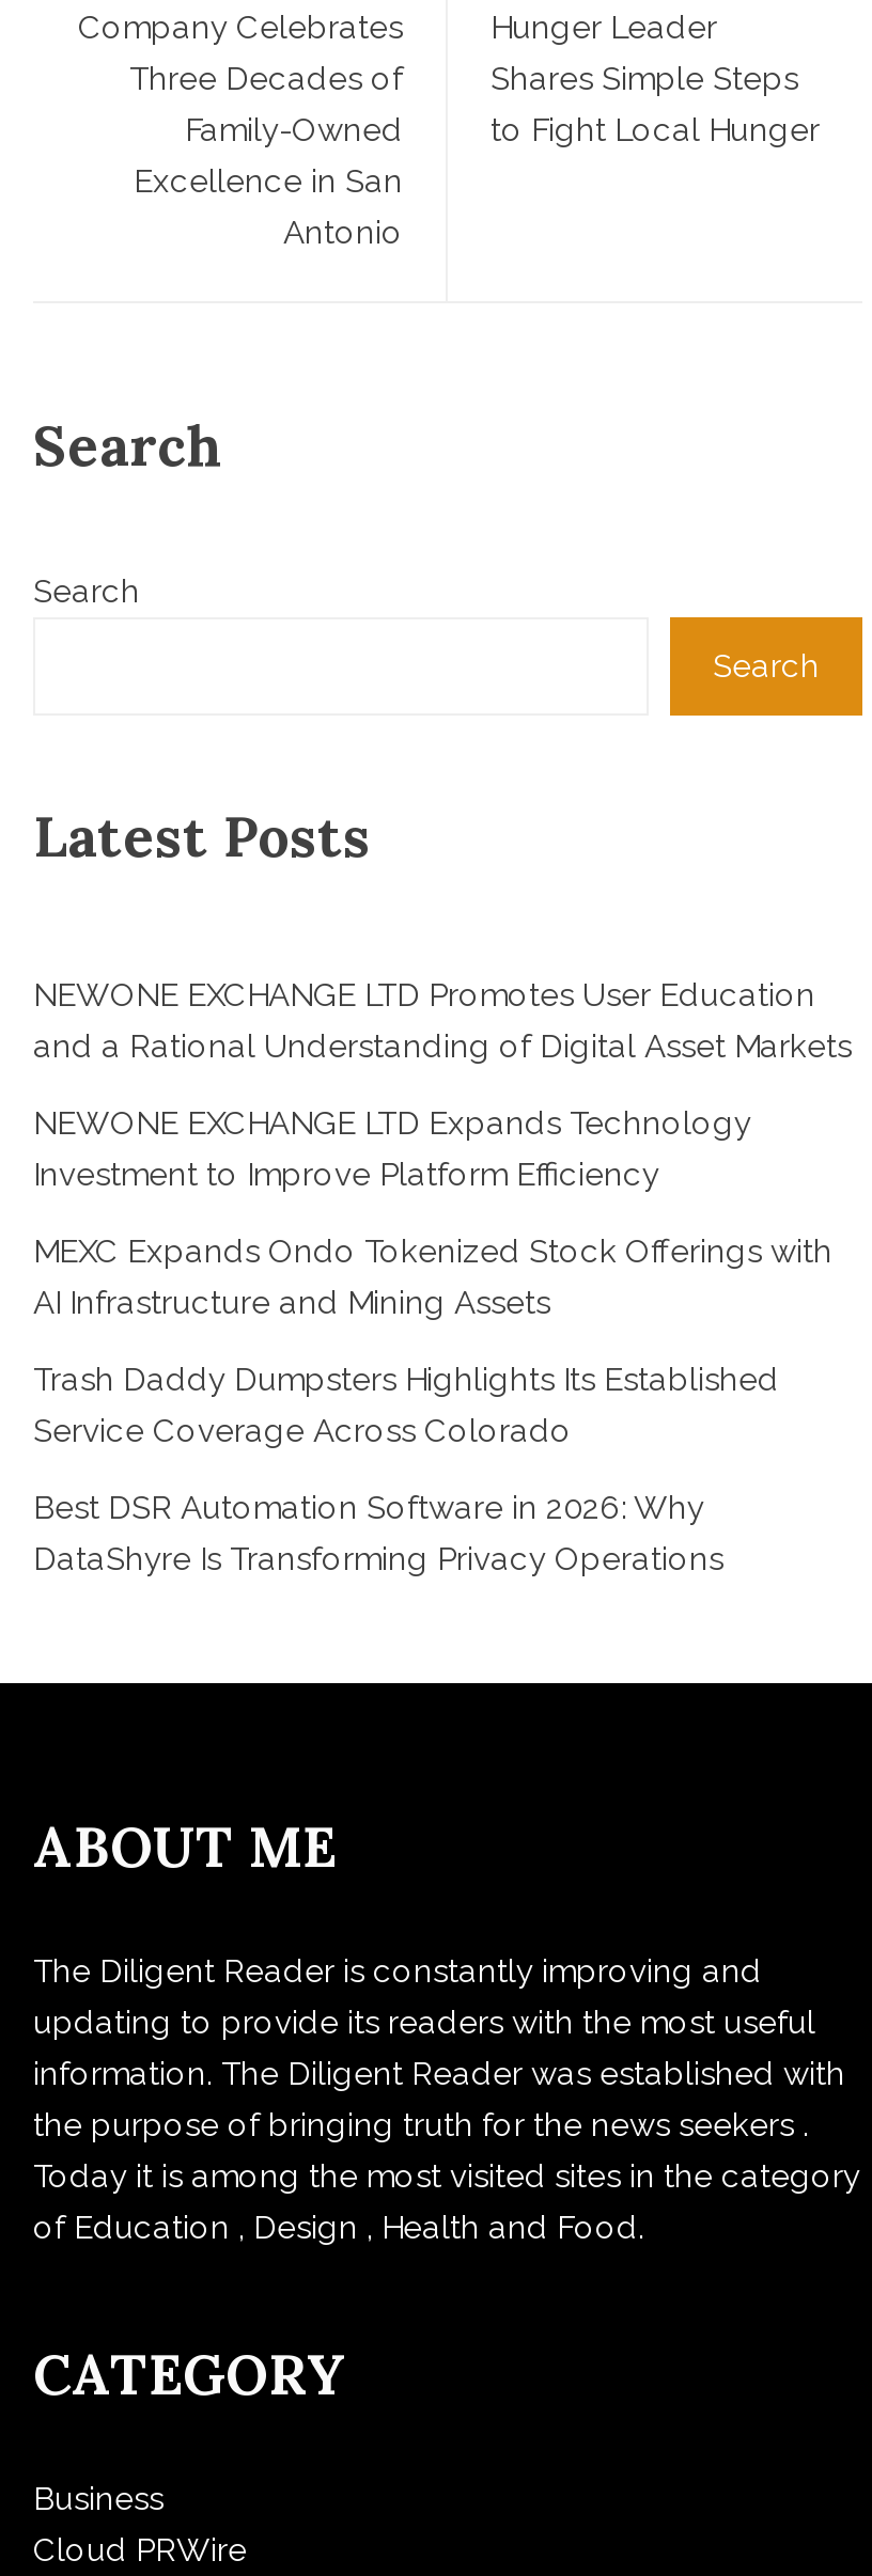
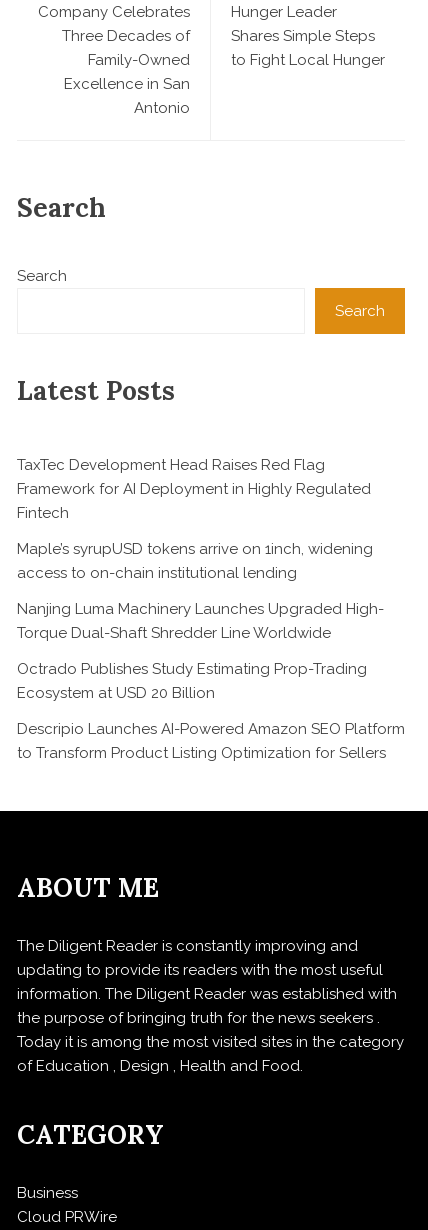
- NEWONE EXCHANGE LTD Promotes User Education
- and a Rational Understanding of Digital Asset Markets
+ TaxTec Development Head Raises Red Flag
+ Framework for AI Deployment in Highly Regulated
+ Fintech

- NEWONE EXCHANGE LTD Expands Technology
- Investment to Improve Platform Efficiency
+ Maple’s syrupUSD tokens arrive on 1inch, widening
+ access to on-chain institutional lending

- MEXC Expands Ondo Tokenized Stock Offerings with
- AI Infrastructure and Mining Assets
+ Nanjing Luma Machinery Launches Upgraded High-
+ Torque Dual-Shaft Shredder Line Worldwide

- Trash Daddy Dumpsters Highlights Its Established
- Service Coverage Across Colorado
+ Octrado Publishes Study Estimating Prop-Trading
+ Ecosystem at USD 20 Billion

- Best DSR Automation Software in 2026: Why
- DataShyre Is Transforming Privacy Operations
+ Descripio Launches AI-Powered Amazon SEO Platform
+ to Transform Product Listing Optimization for Sellers
